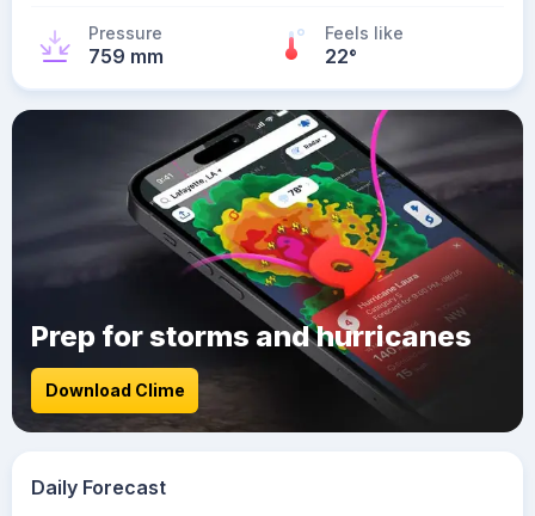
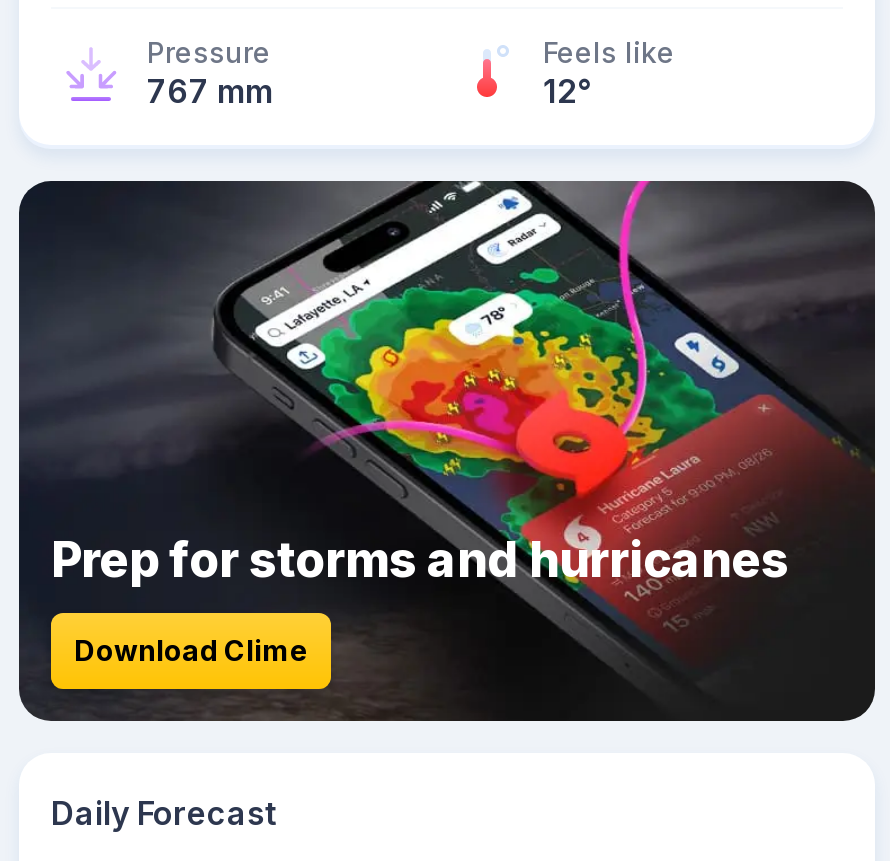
- 759 mm
+ 767 mm

- 22°
+ 12°
